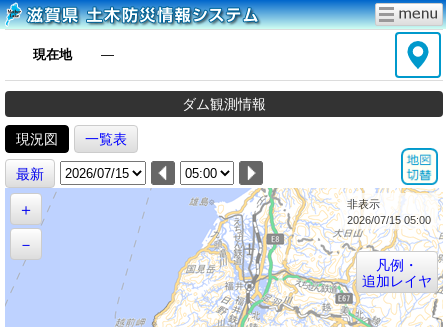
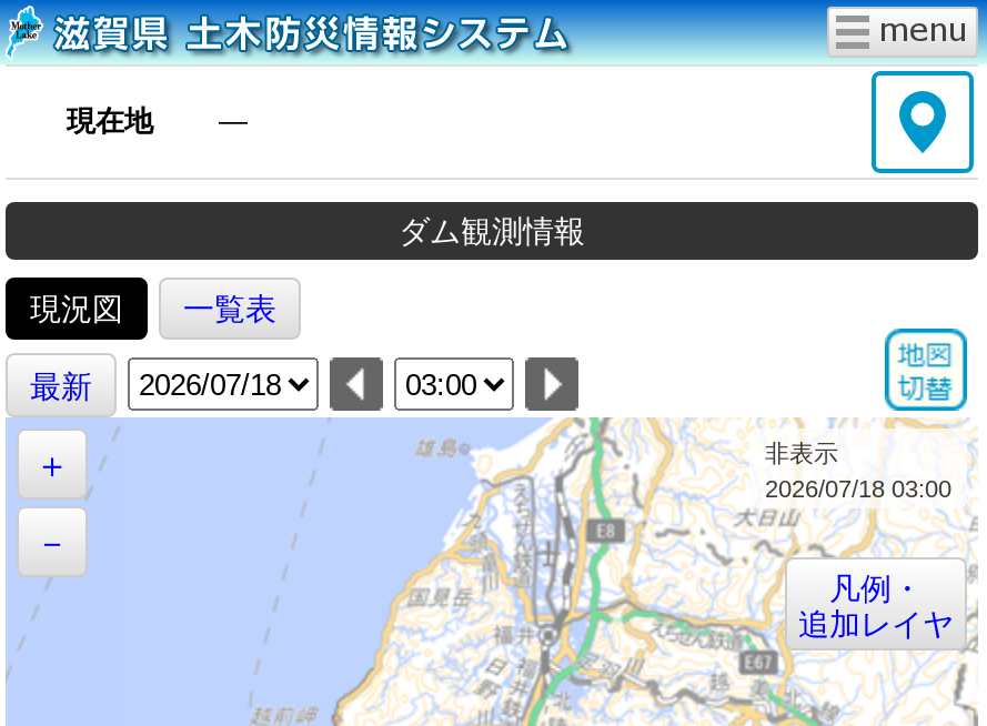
- 2026/07/15 05:00
+ 2026/07/18 03:00
